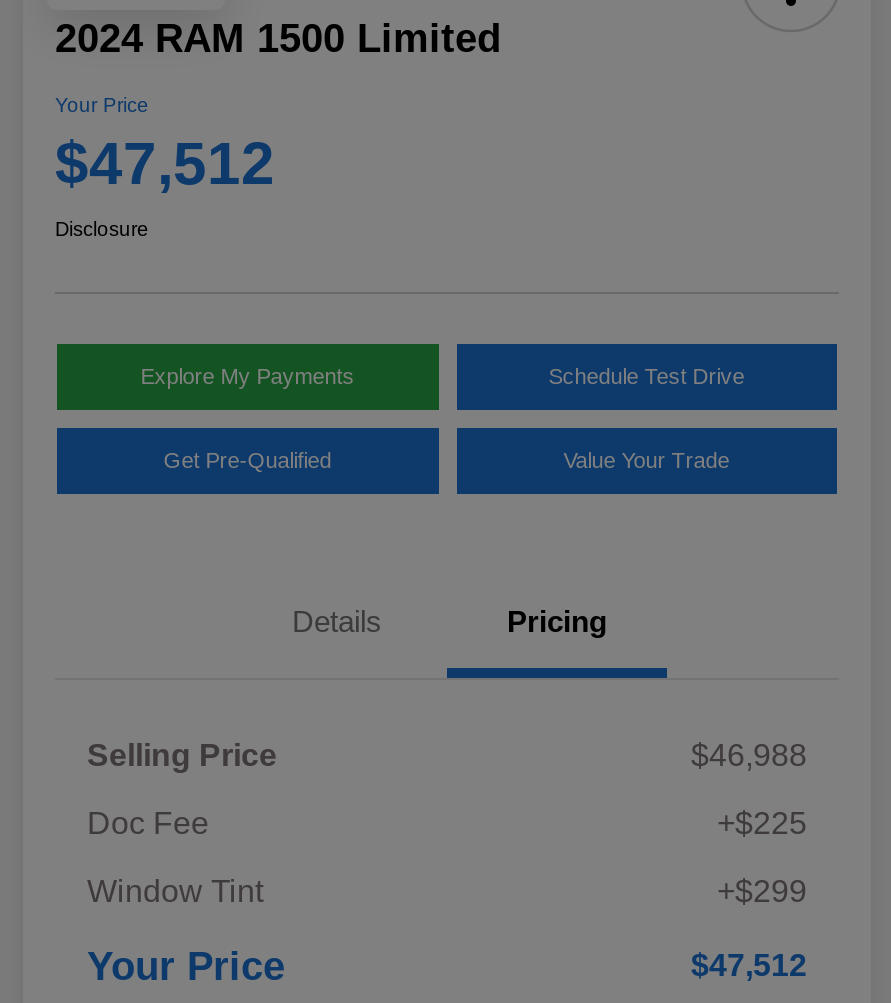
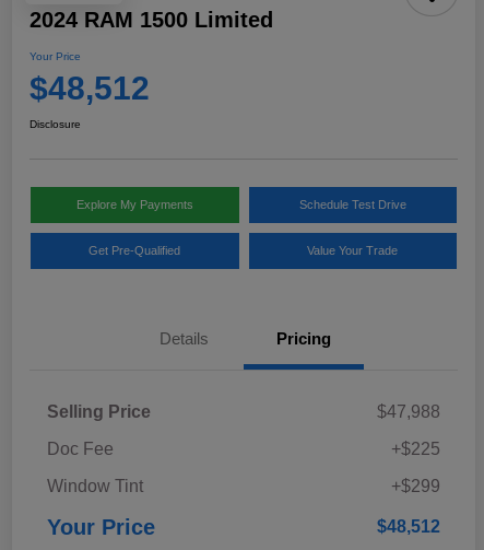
- $47,512
+ $48,512

- $46,988
+ $47,988

- $47,512
+ $48,512
